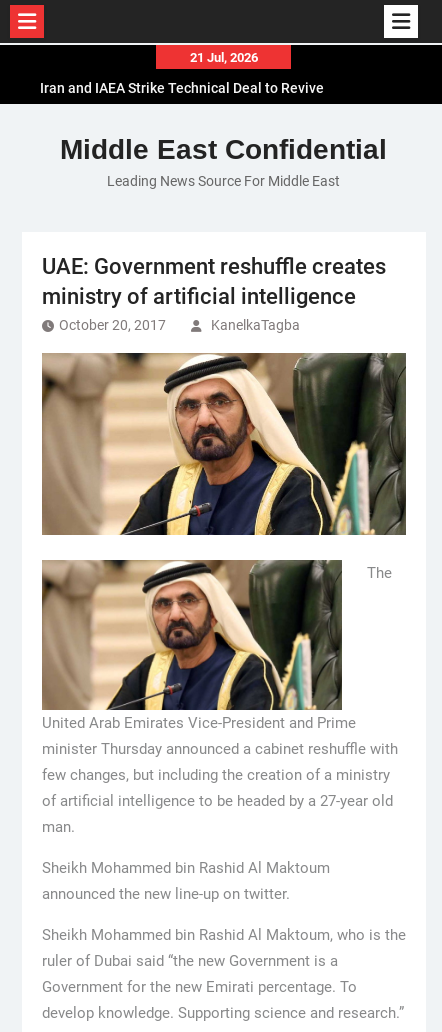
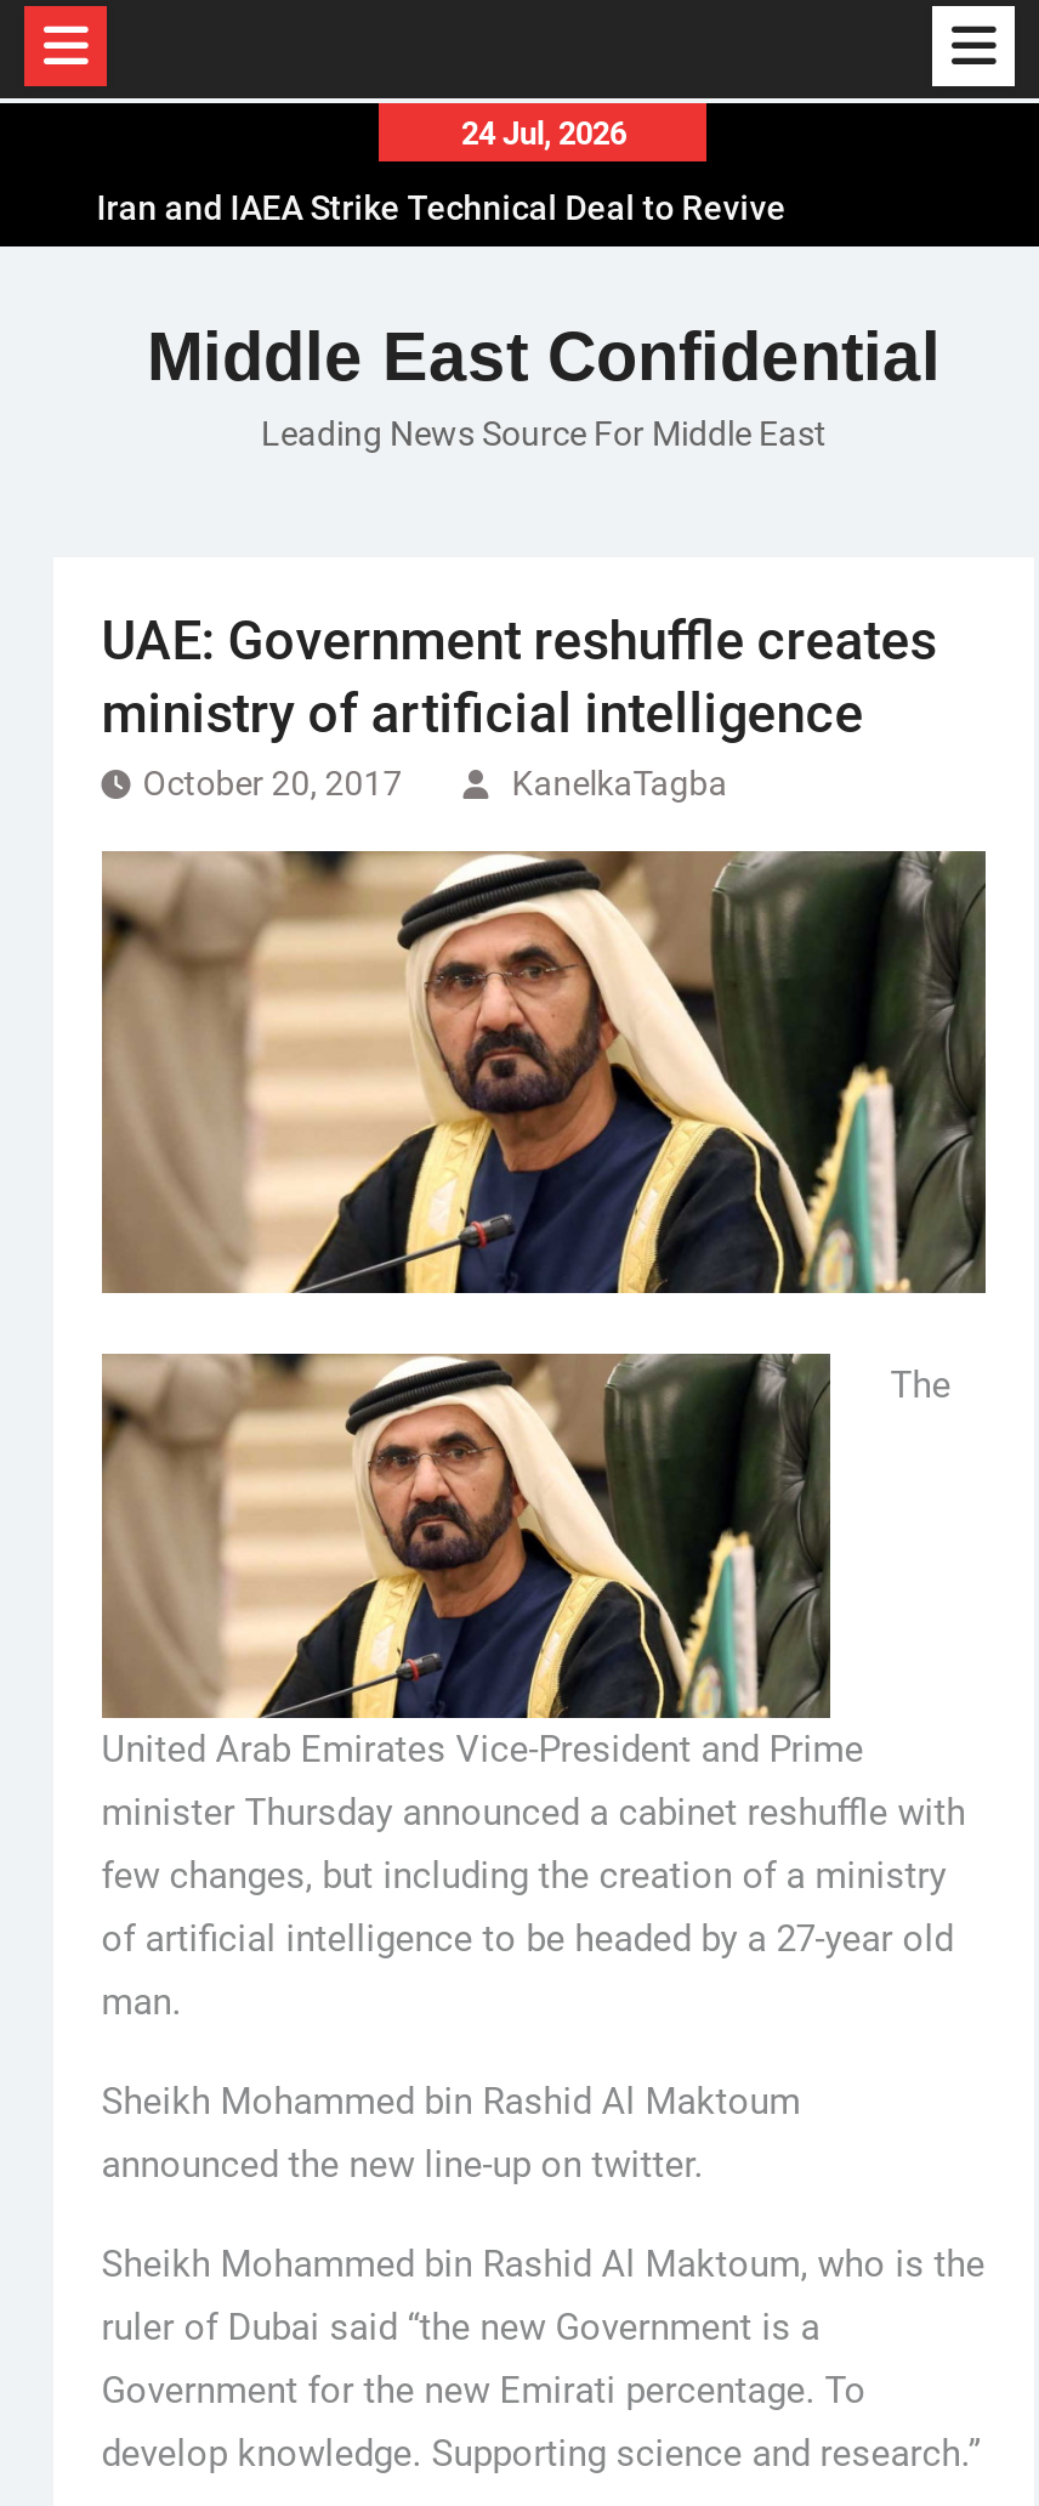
- 21 Jul, 2026
+ 24 Jul, 2026
